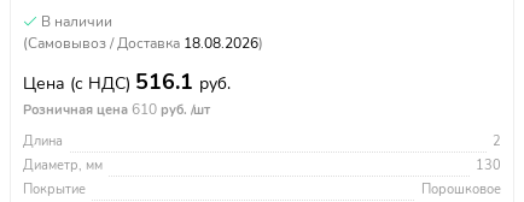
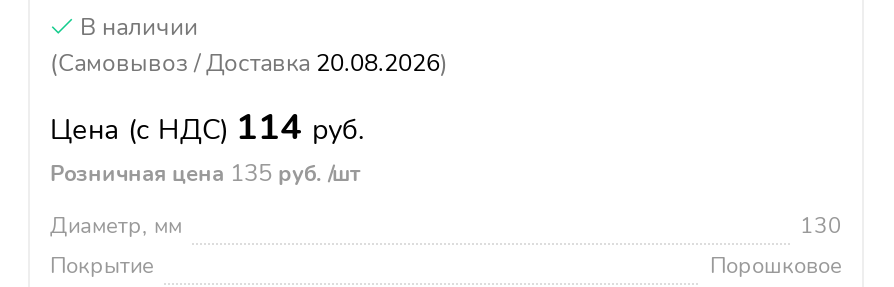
- (Самовывоз / Доставка 18.08.2026)
- Цена (с НДС) 516.1 руб.
- Розничная цена 610 руб. /шт
- Длина
- 2
+ (Самовывоз / Доставка 20.08.2026)
+ Цена (с НДС) 114 руб.
+ Розничная цена 135 руб. /шт
